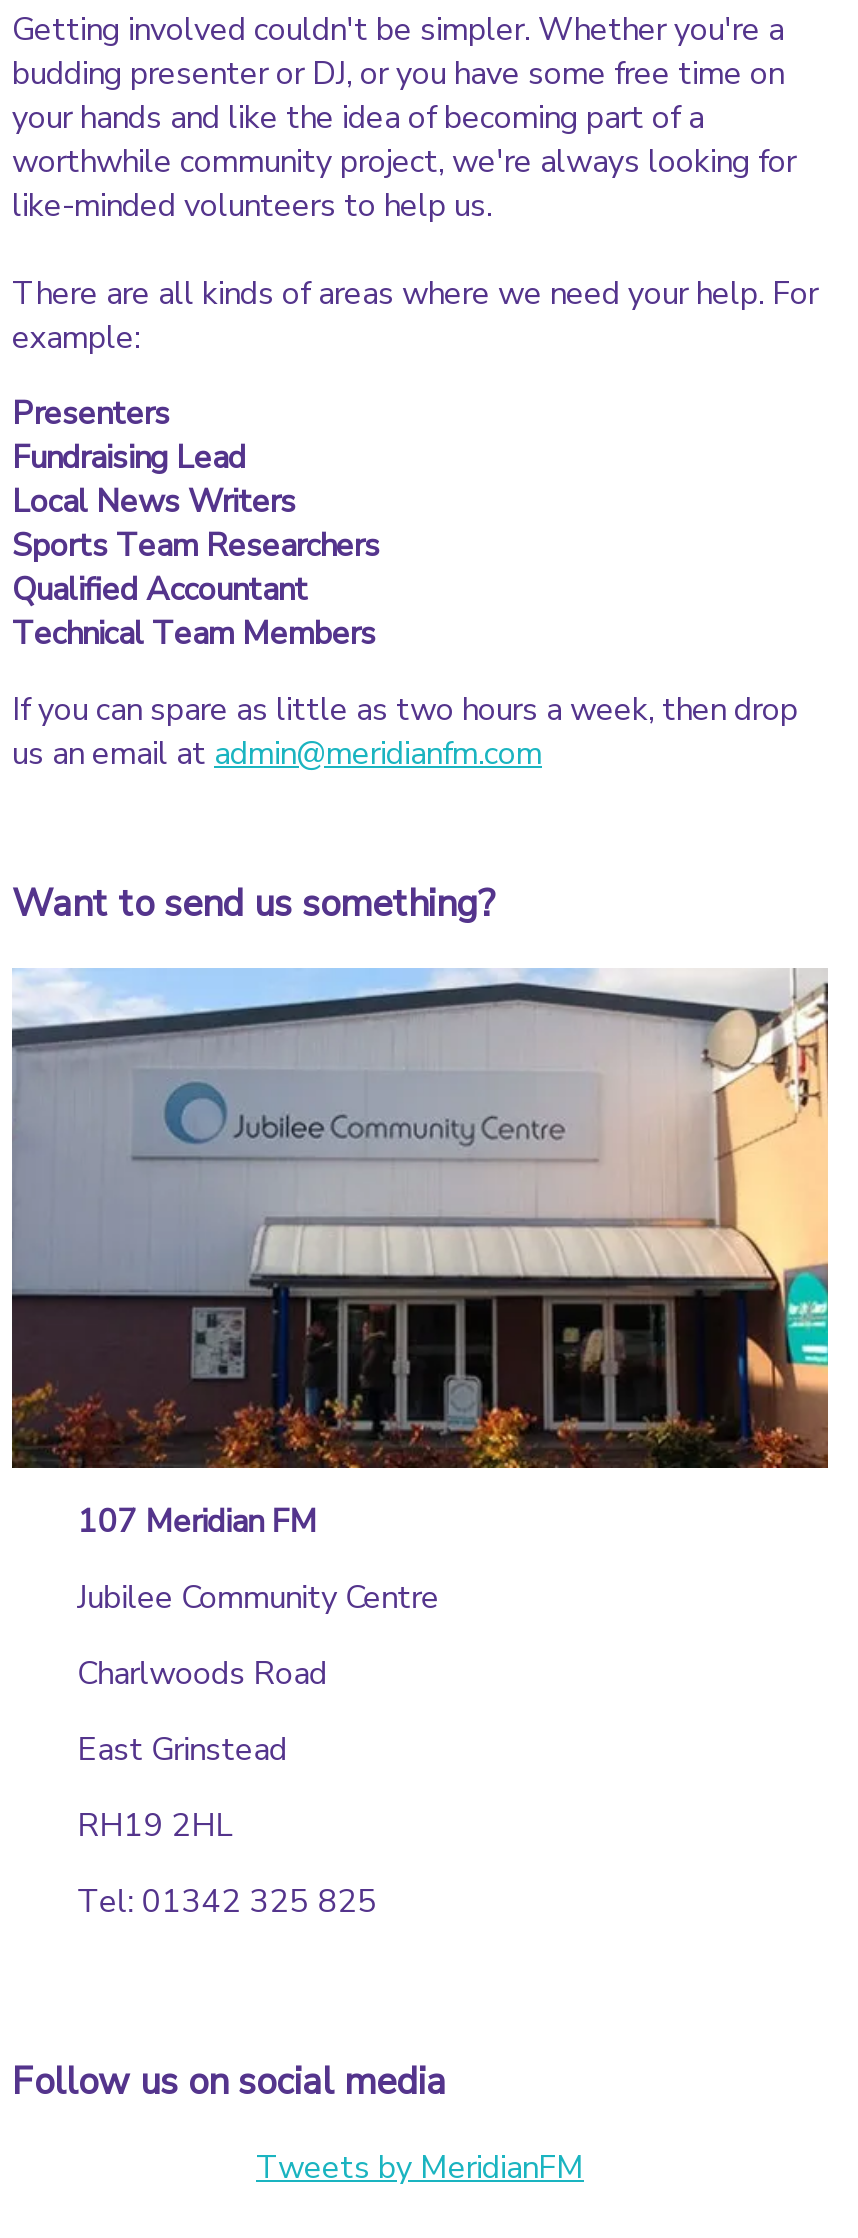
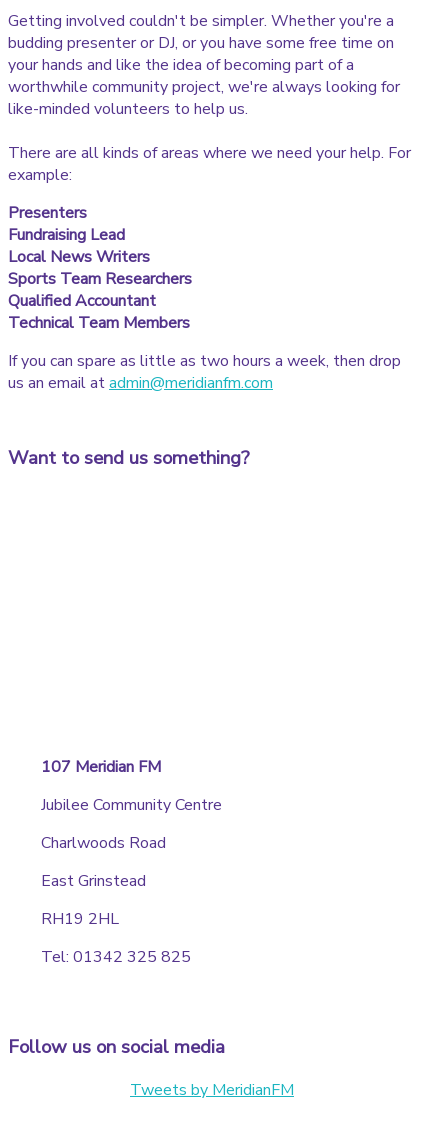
- [image]
